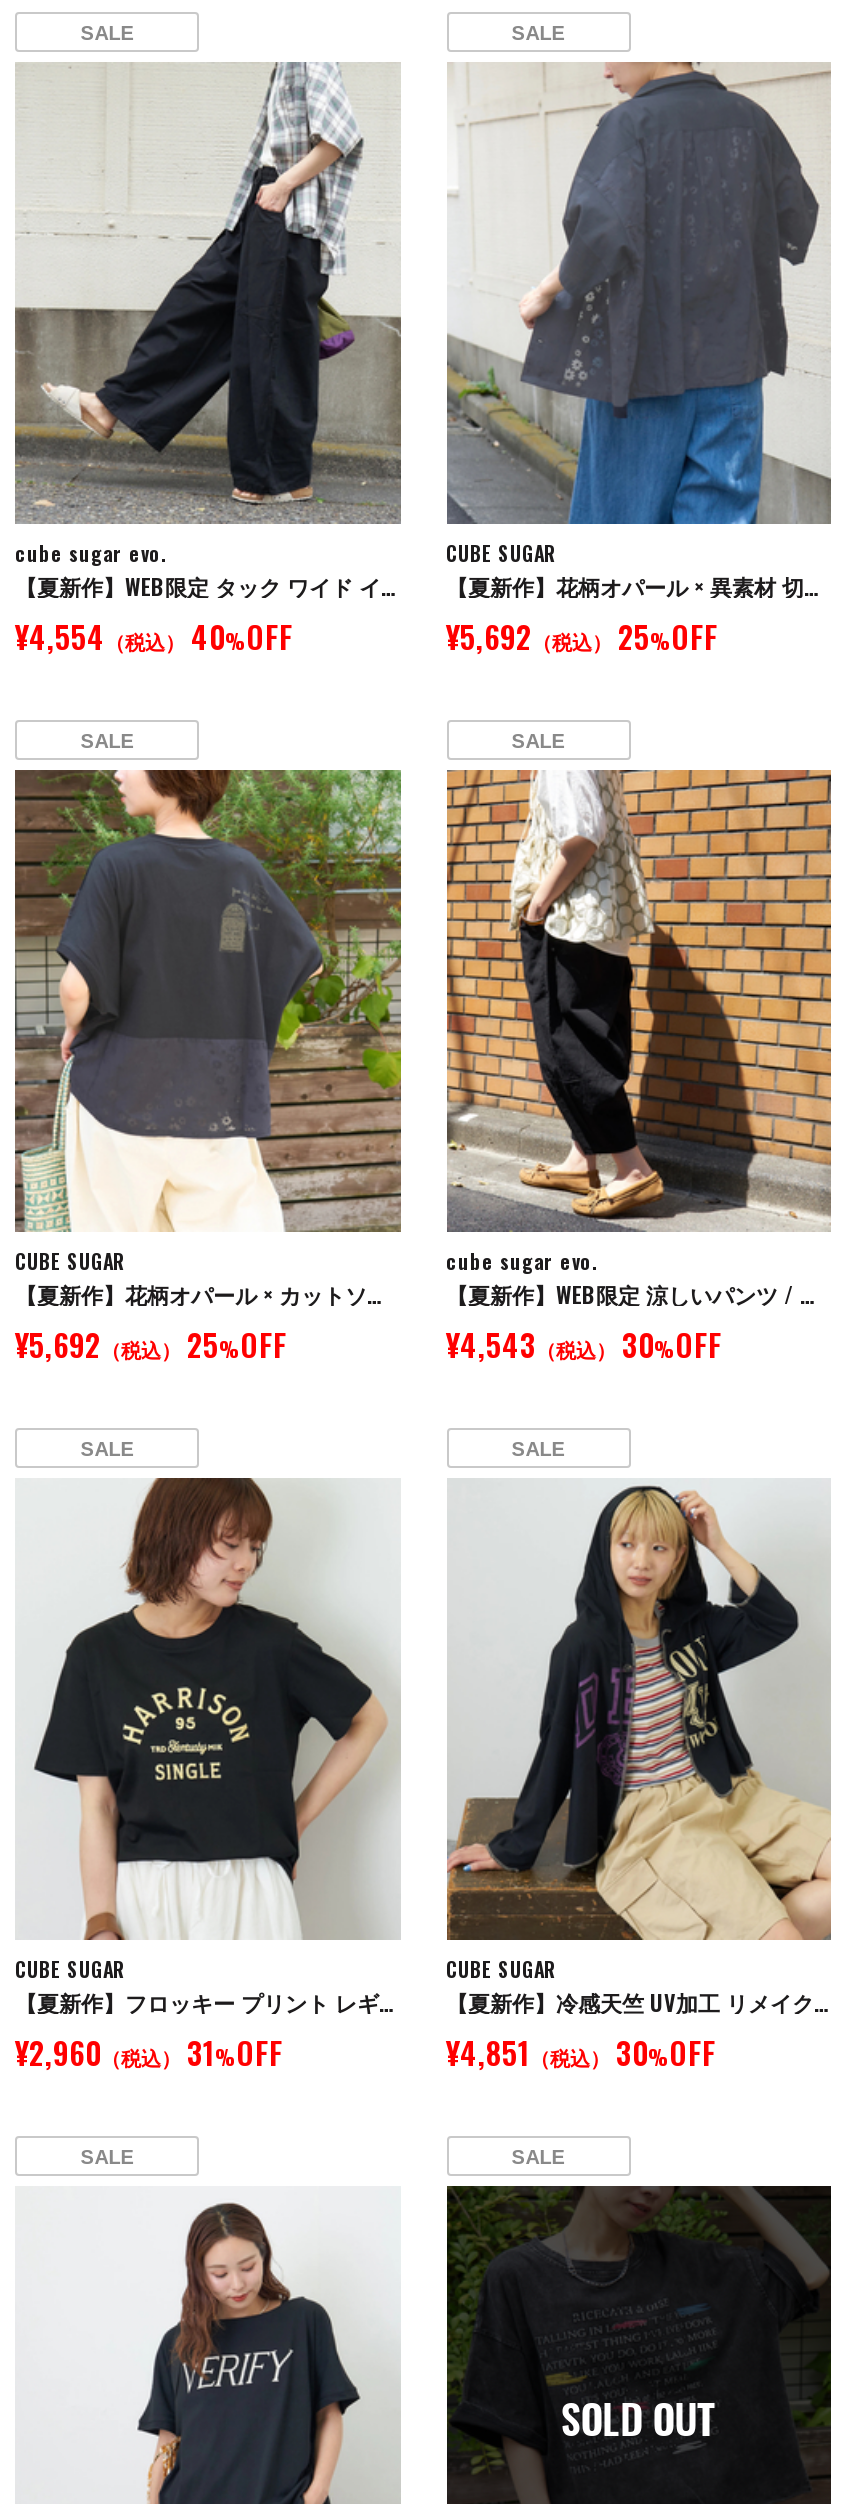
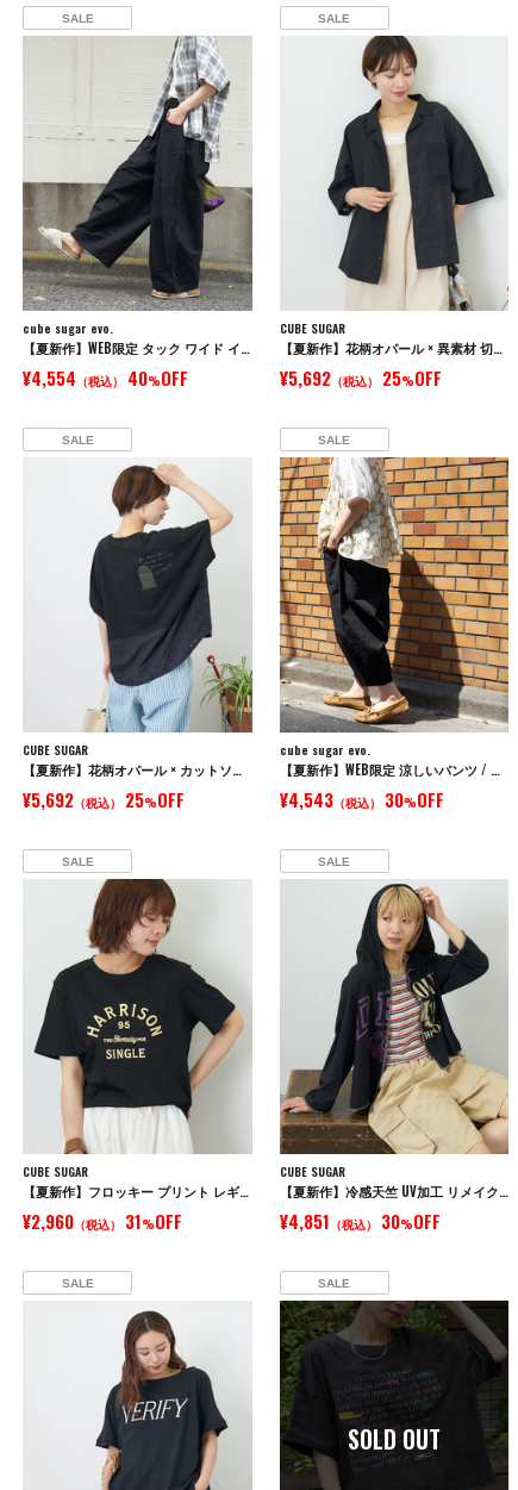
- [image]
+ [image]

- [image]
+ [image]
